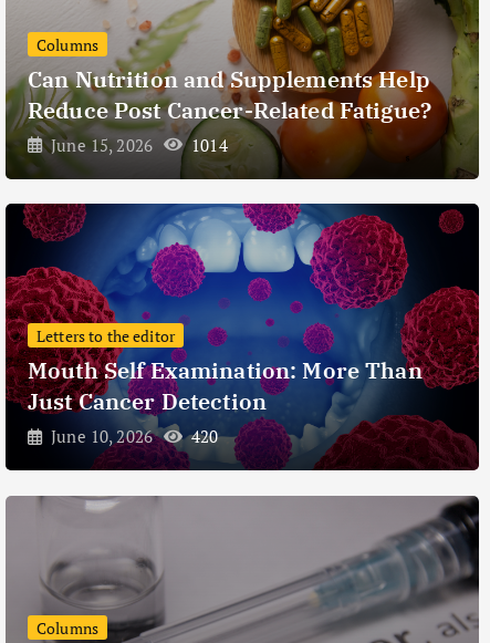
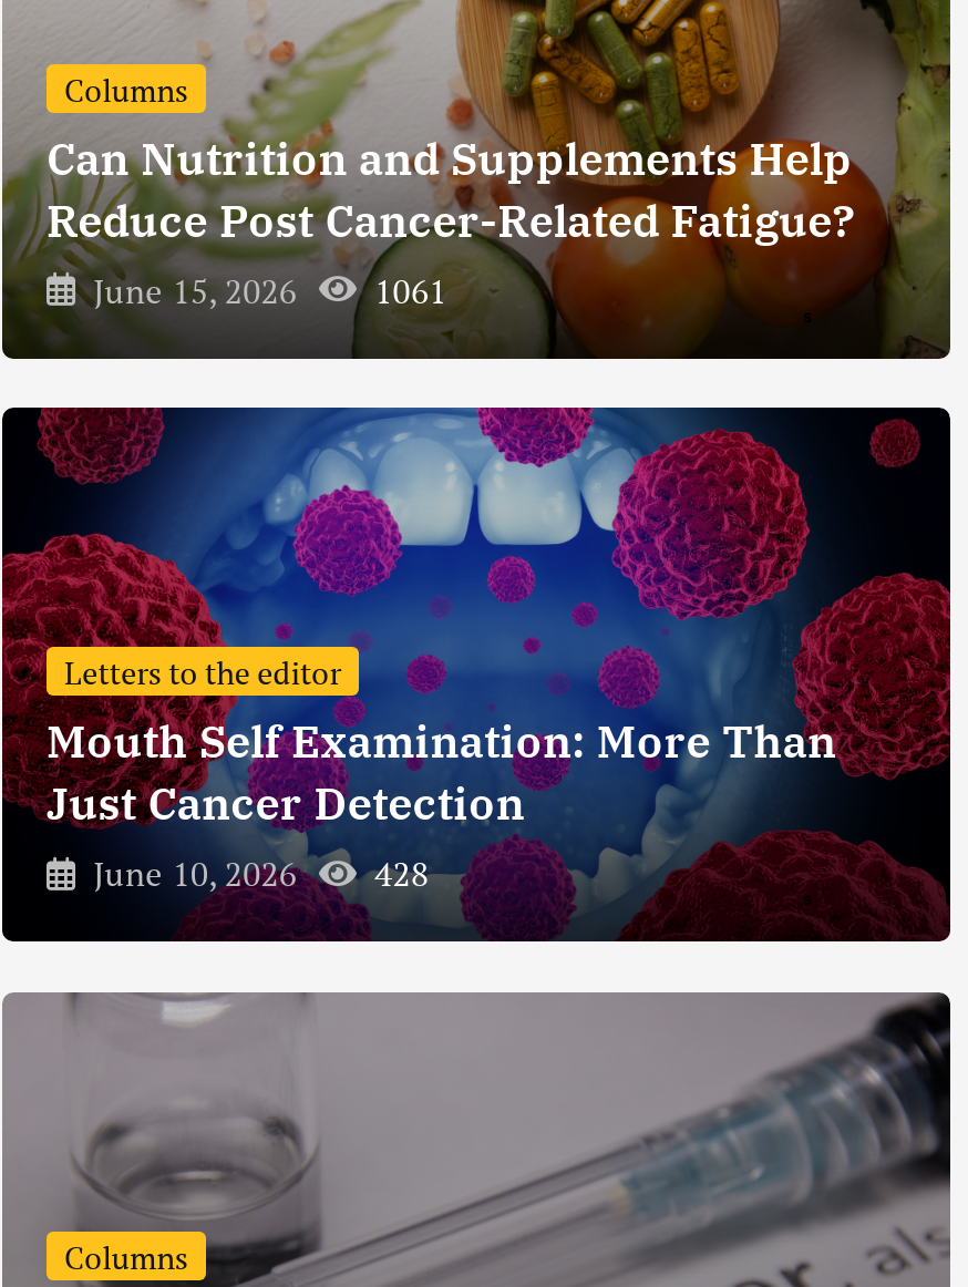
- June 15, 2026 1014
+ June 15, 2026 1061

- June 10, 2026 420
+ June 10, 2026 428
